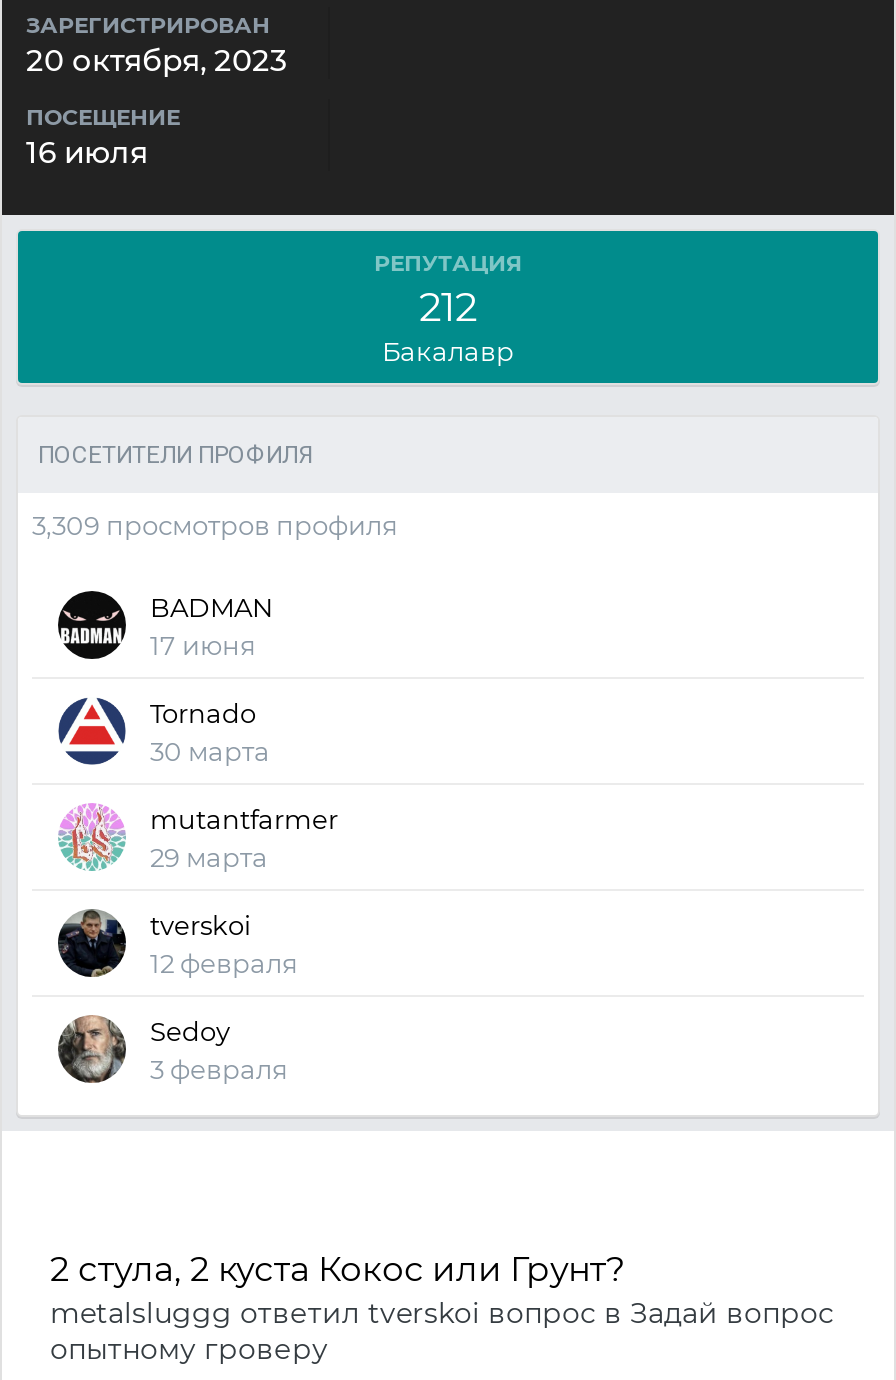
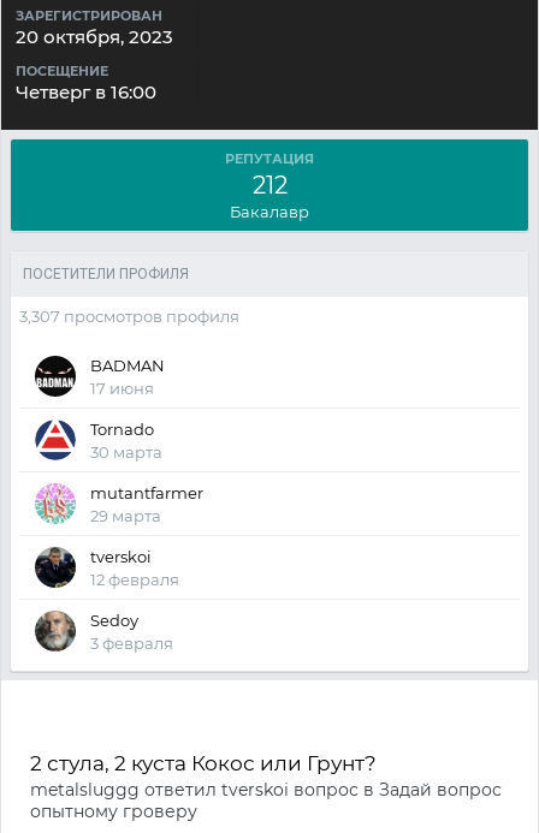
- 16 июля
+ Четверг в 16:00

- 3,309 просмотров профиля
+ 3,307 просмотров профиля
